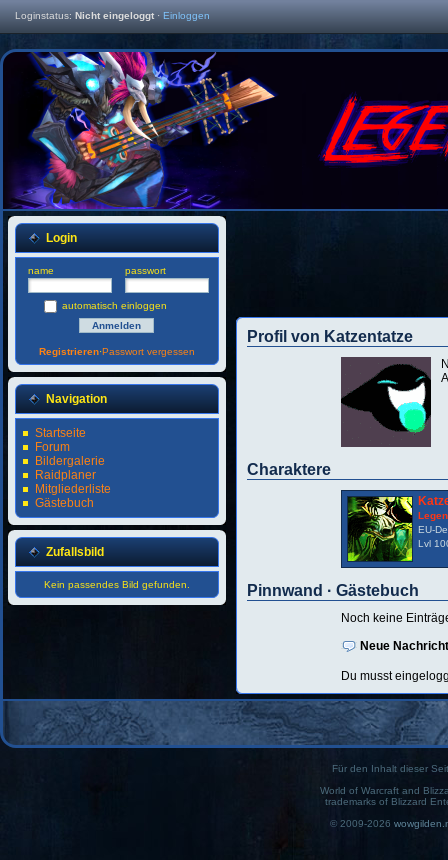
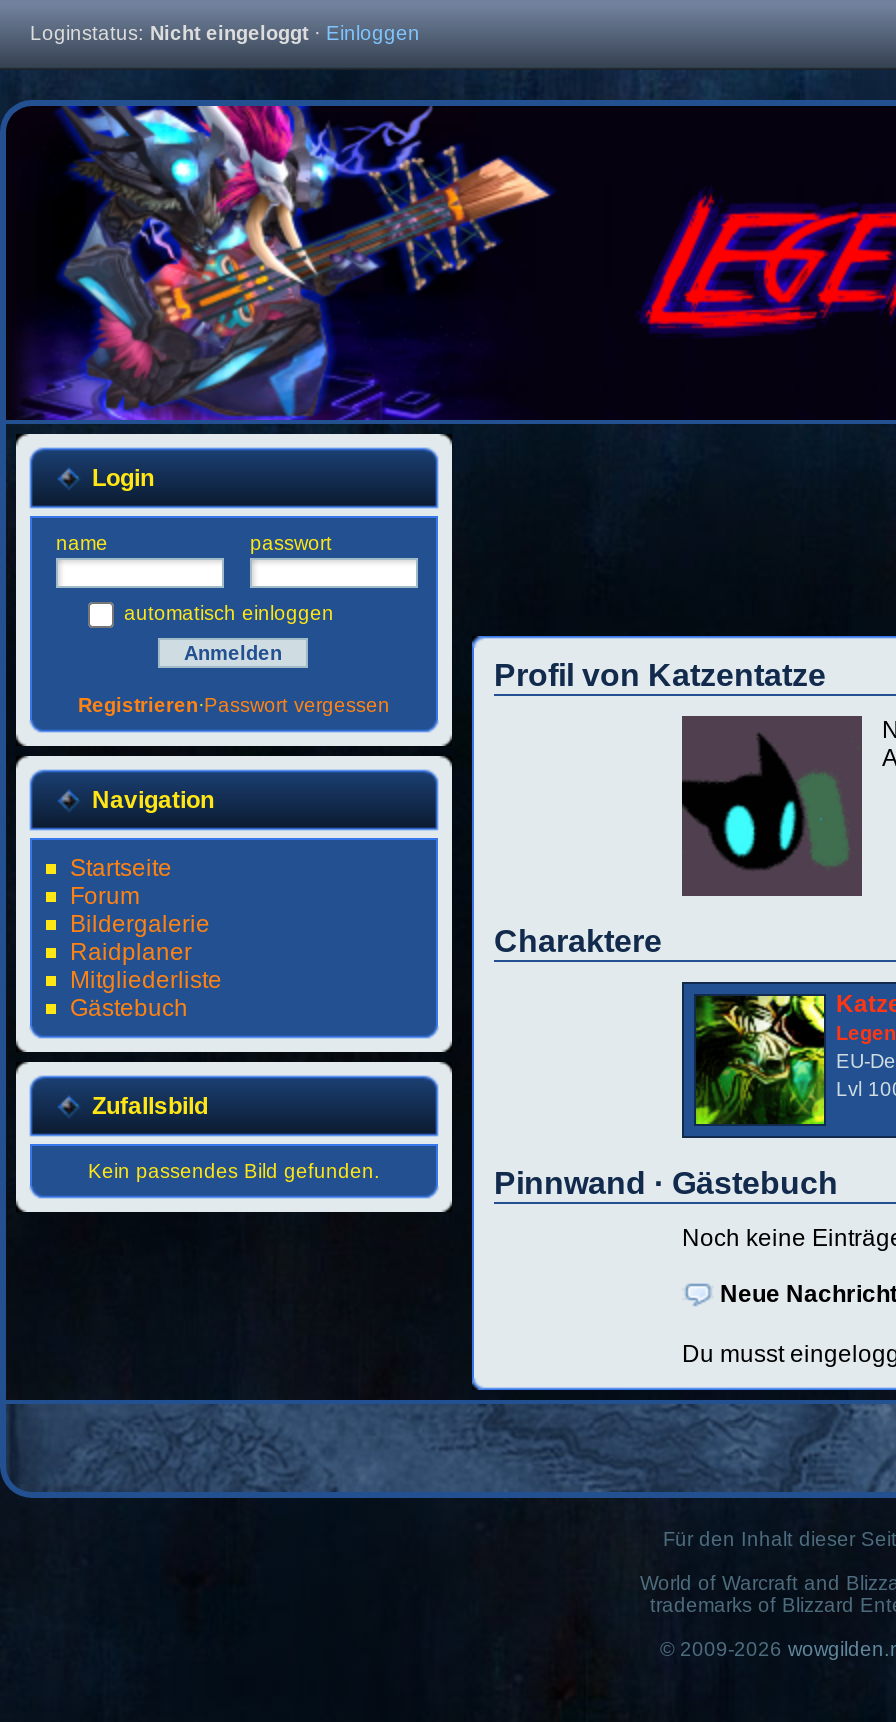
- [image]
+ [image]
